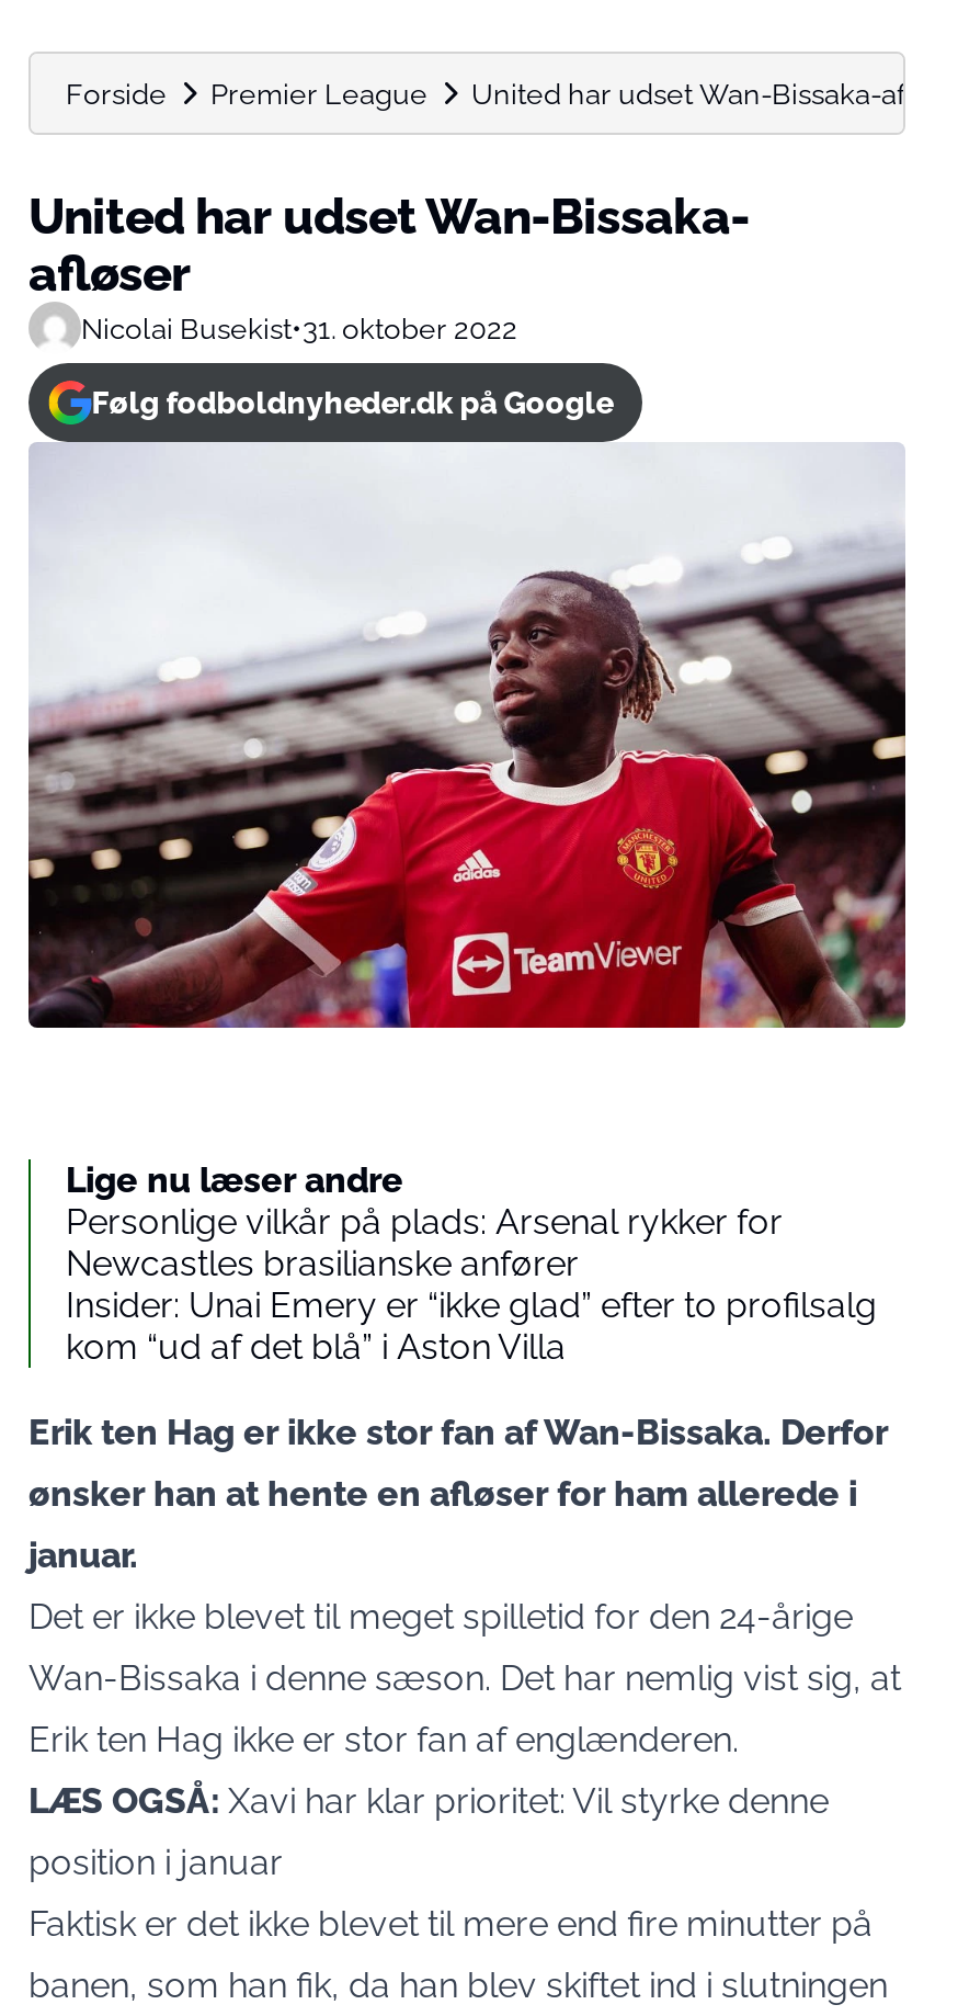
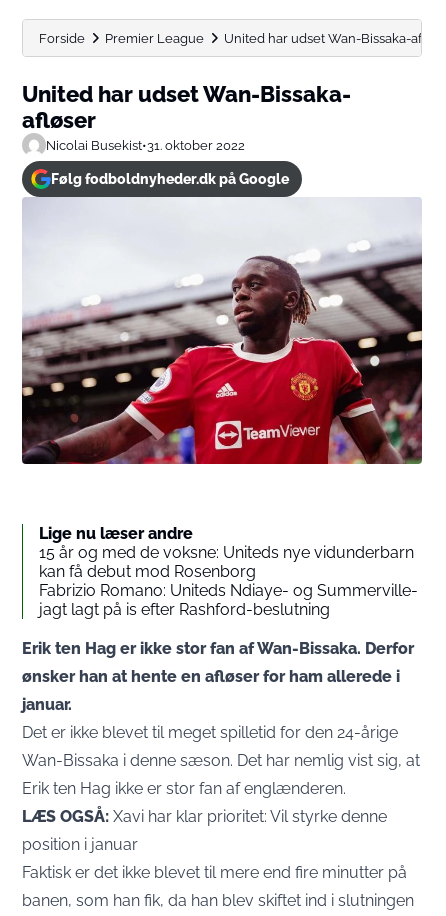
- Personlige vilkår på plads: Arsenal rykker for
- Newcastles brasilianske anfører
- Insider: Unai Emery er “ikke glad” efter to profilsalg
- kom “ud af det blå” i Aston Villa
+ 15 år og med de voksne: Uniteds nye vidunderbarn
+ kan få debut mod Rosenborg
+ Fabrizio Romano: Uniteds Ndiaye- og Summerville-
+ jagt lagt på is efter Rashford-beslutning
